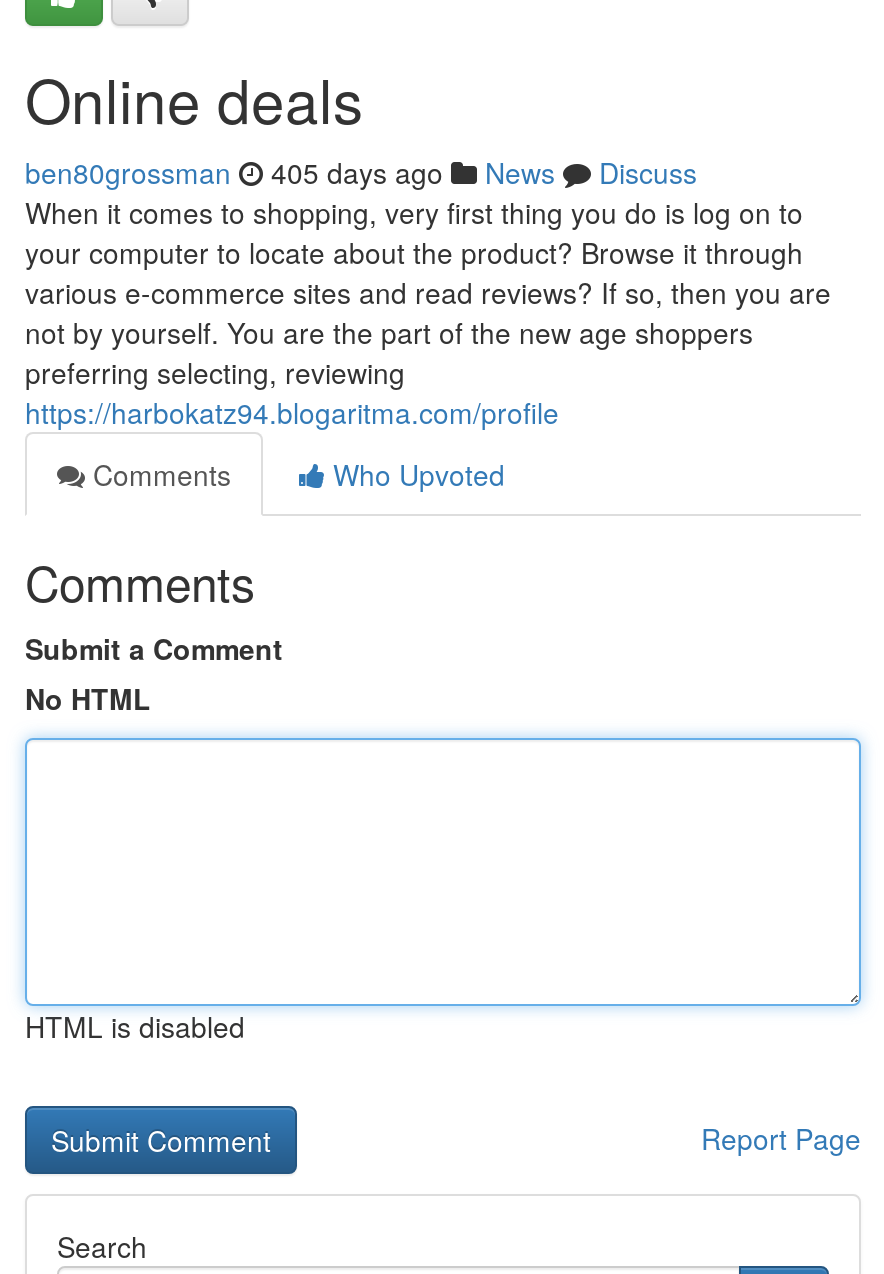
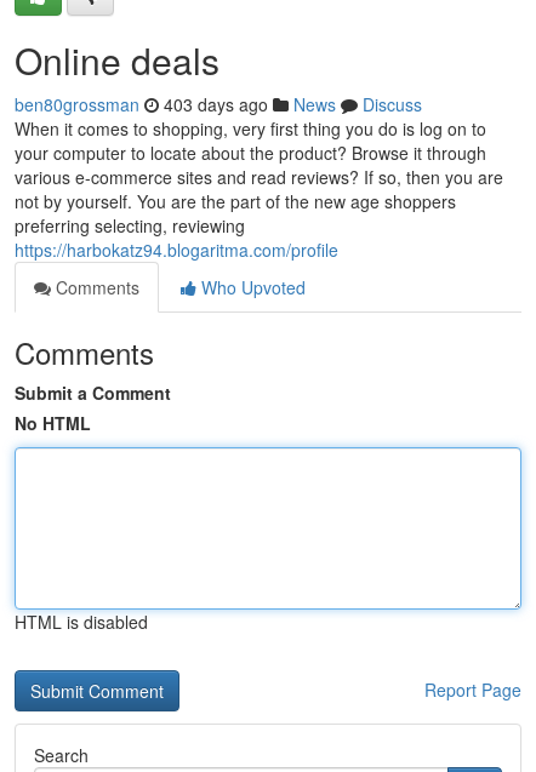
- ben80grossman 405 days ago News Discuss
+ ben80grossman 403 days ago News Discuss
